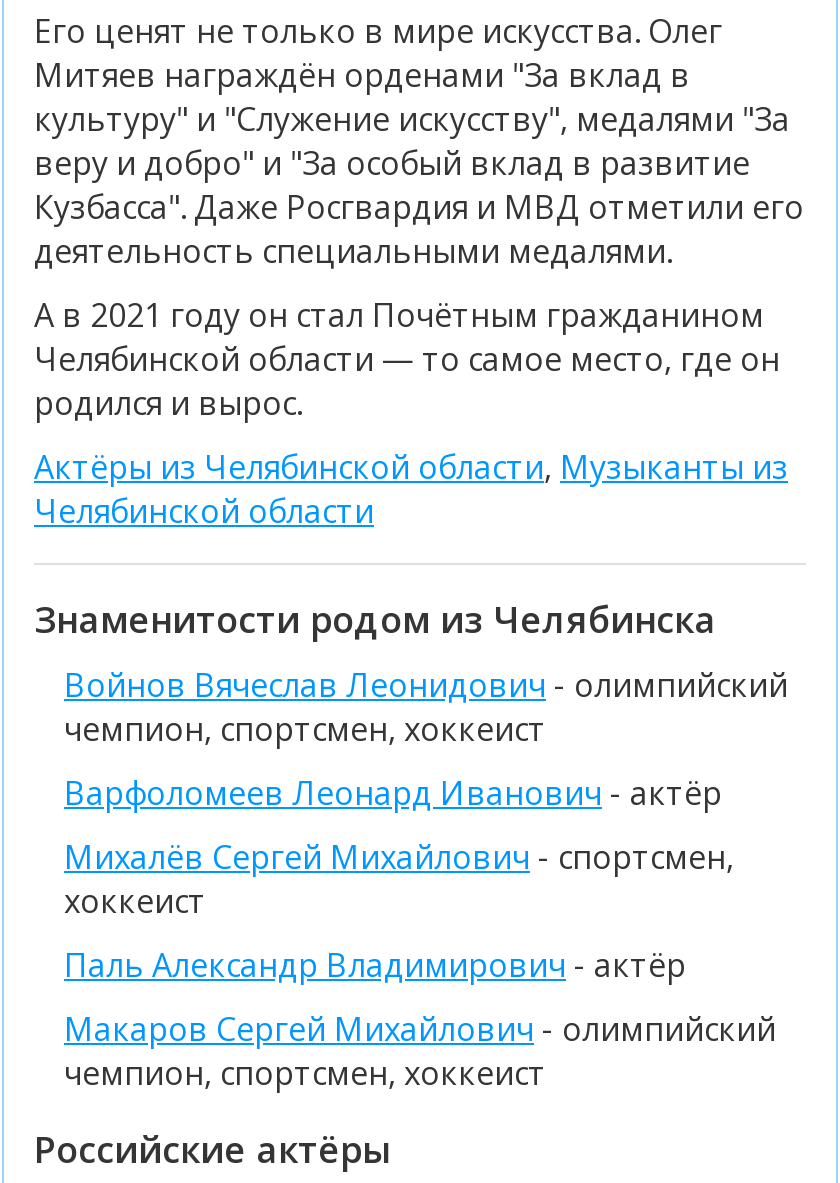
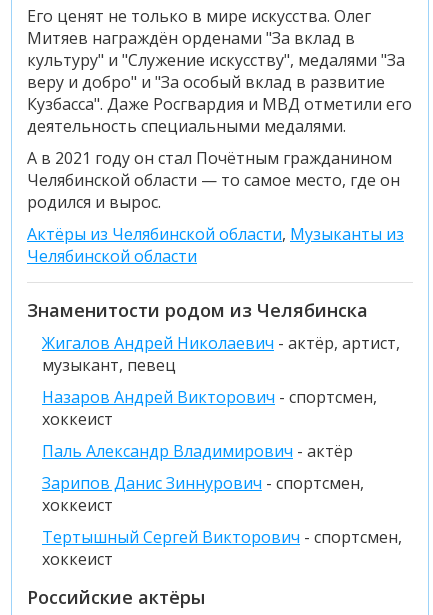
- Войнов Вячеслав Леонидович - олимпийский
- чемпион, спортсмен, хоккеист
- Варфоломеев Леонард Иванович - актёр
- Михалёв Сергей Михайлович - спортсмен,
+ Жигалов Андрей Николаевич - актёр, артист,
+ музыкант, певец
+ Назаров Андрей Викторович - спортсмен,

moved up: хоккеист | Паль Александр Владимирович - актёр

- Макаров Сергей Михайлович - олимпийский
- чемпион, спортсмен, хоккеист
+ Зарипов Данис Зиннурович - спортсмен,
+ хоккеист
+ Тертышный Сергей Викторович - спортсмен,
+ хоккеист
